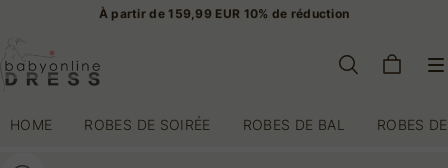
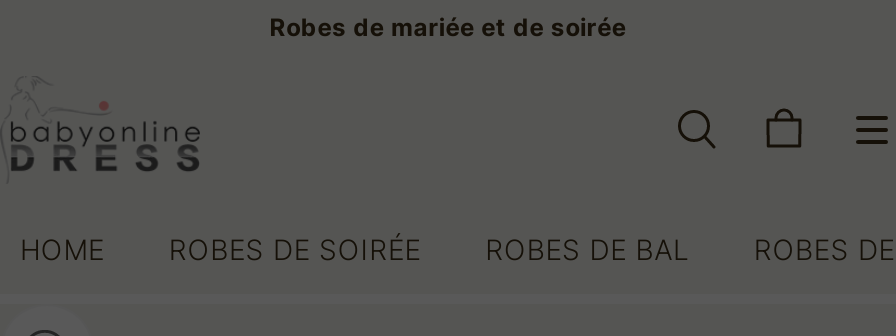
- À partir de 159,99 EUR 10% de réduction
+ Robes de mariée et de soirée
